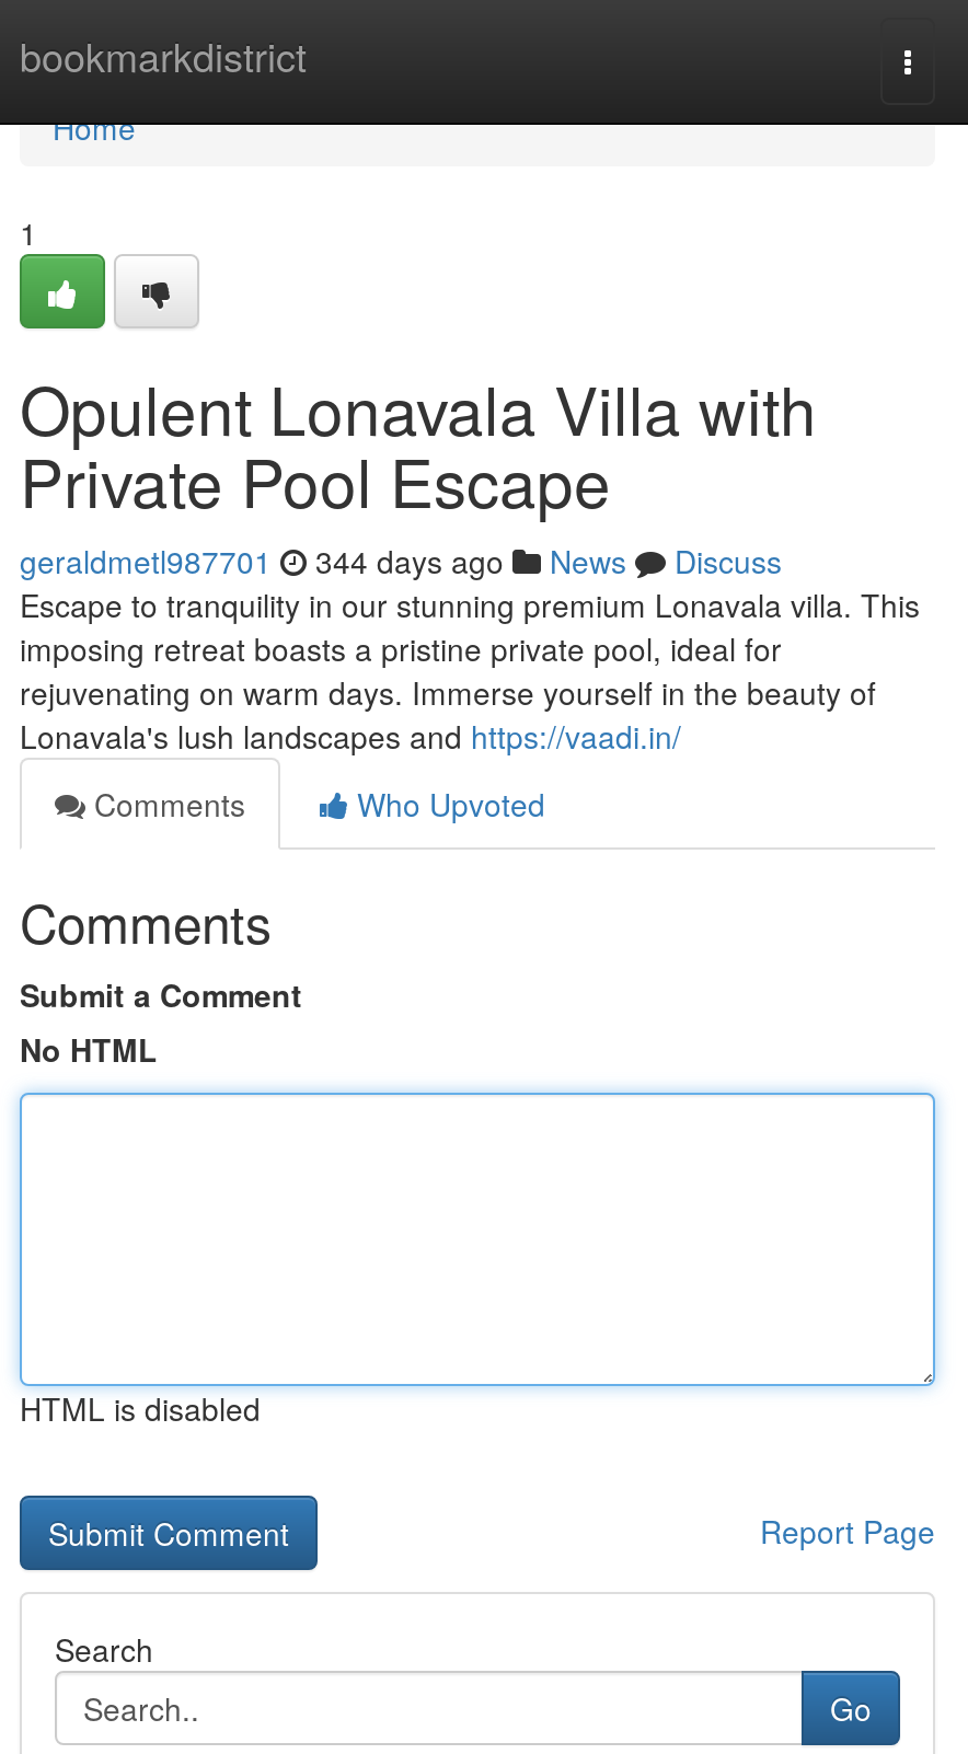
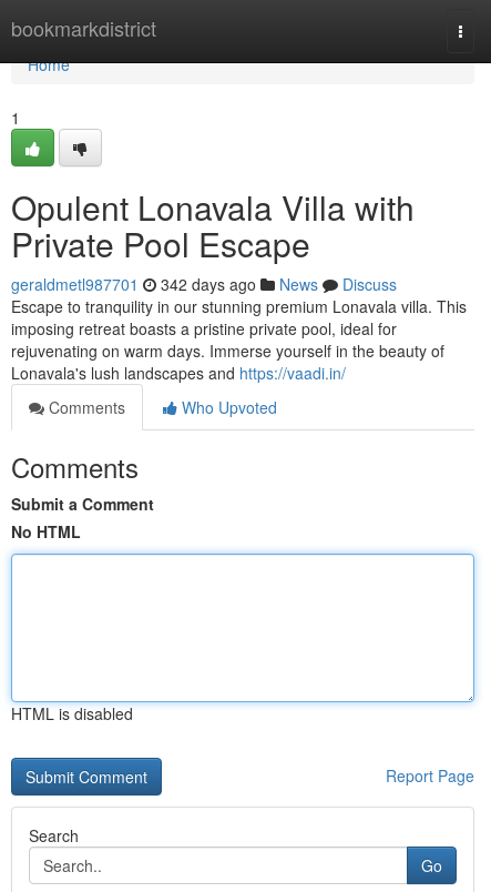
- geraldmetl987701 344 days ago News Discuss
+ geraldmetl987701 342 days ago News Discuss
